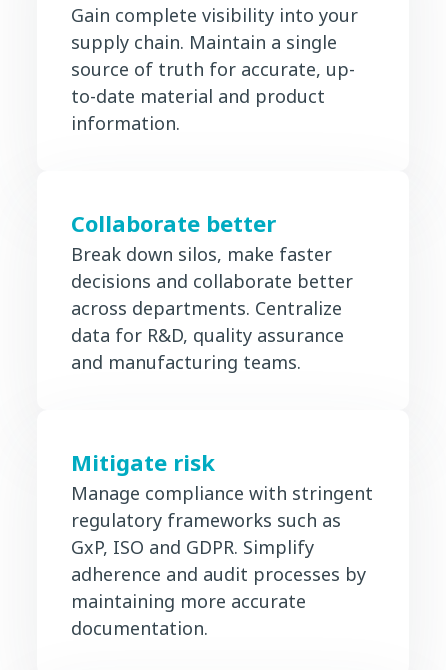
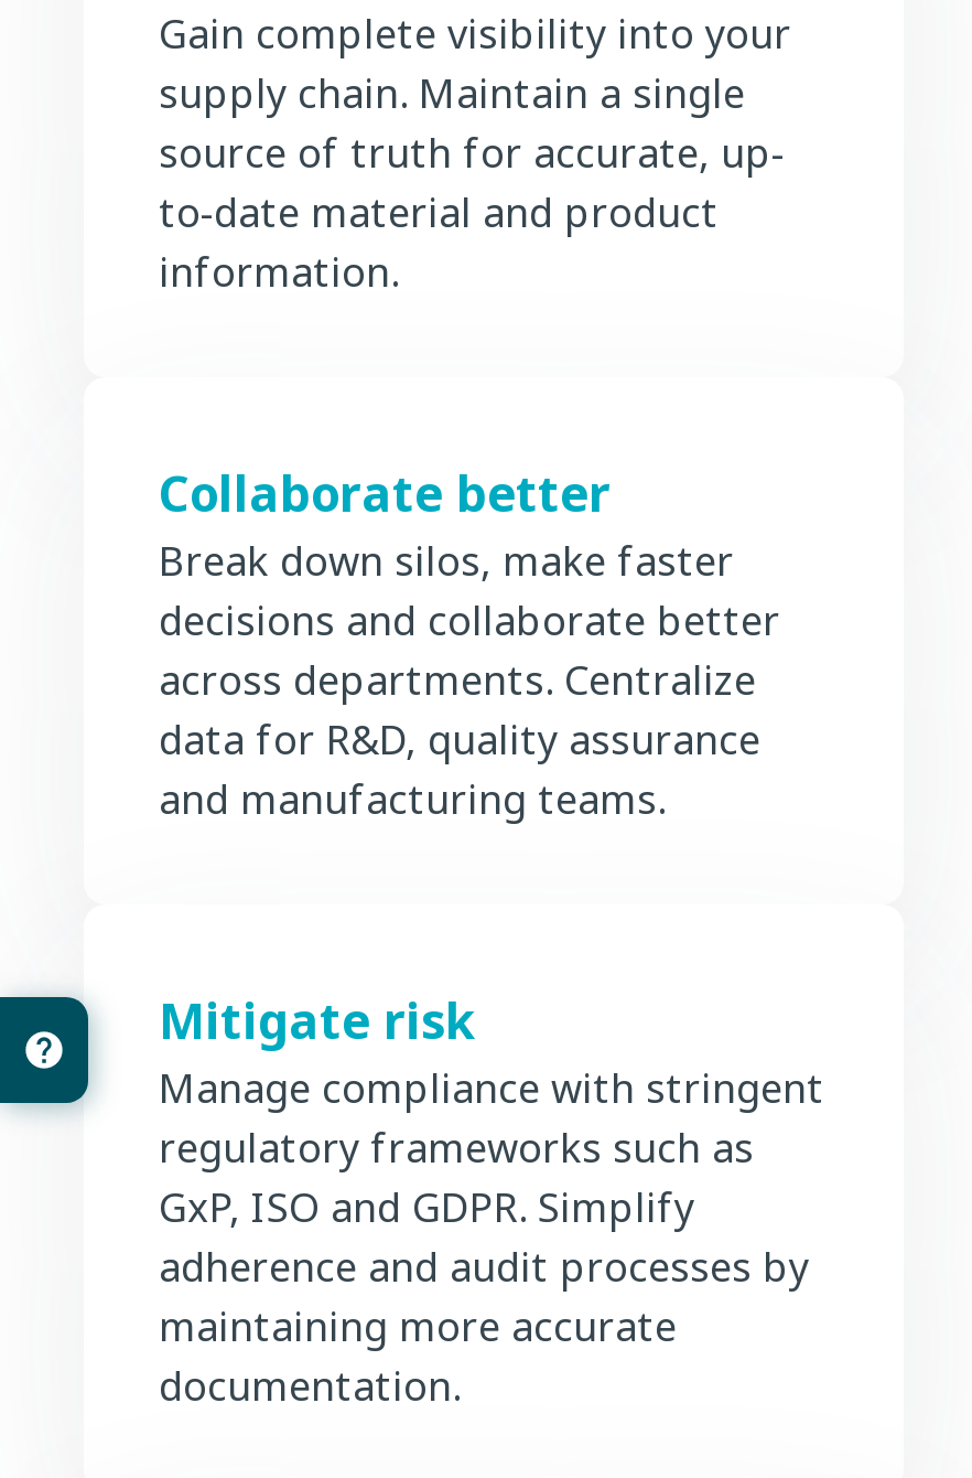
+ [image]
